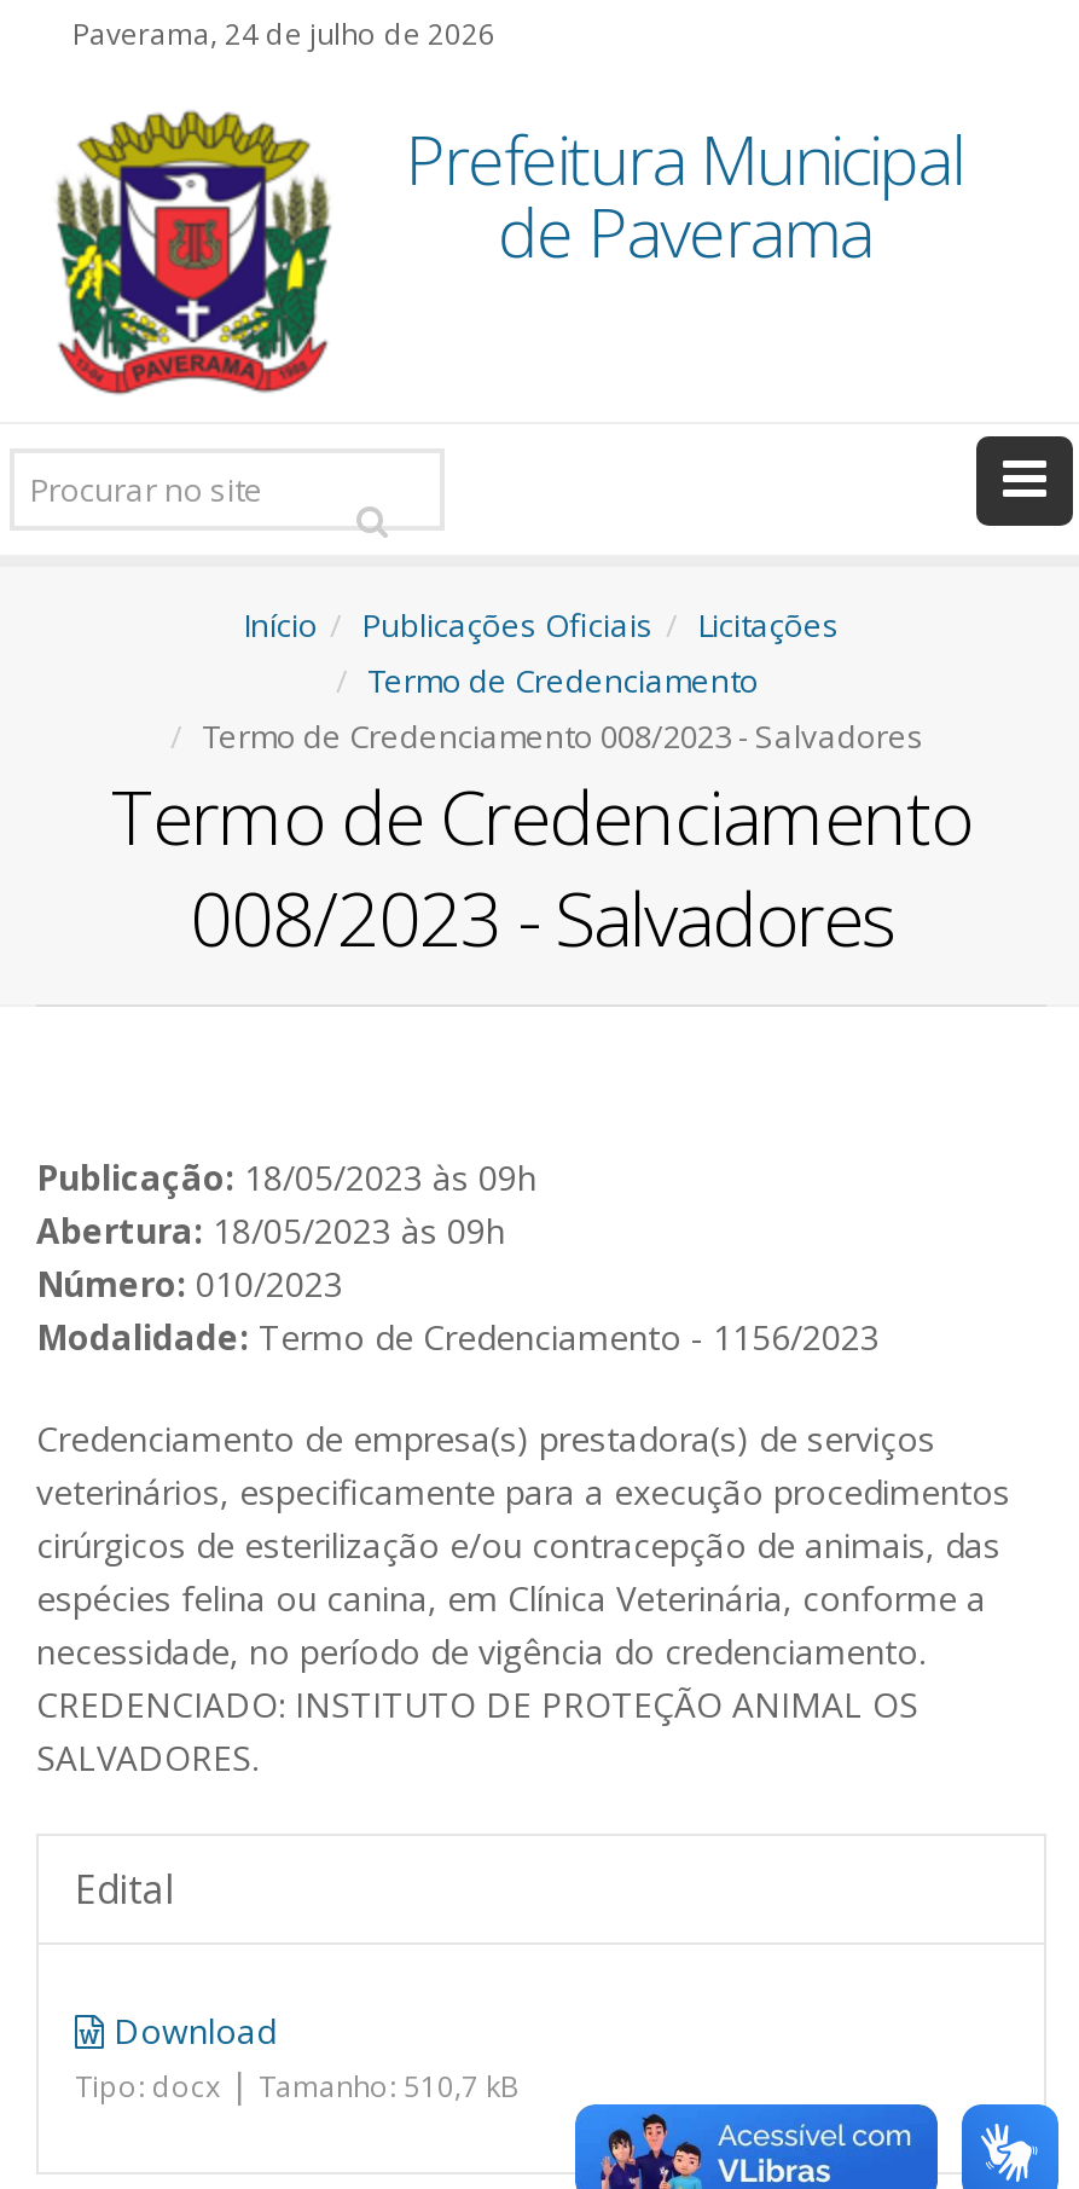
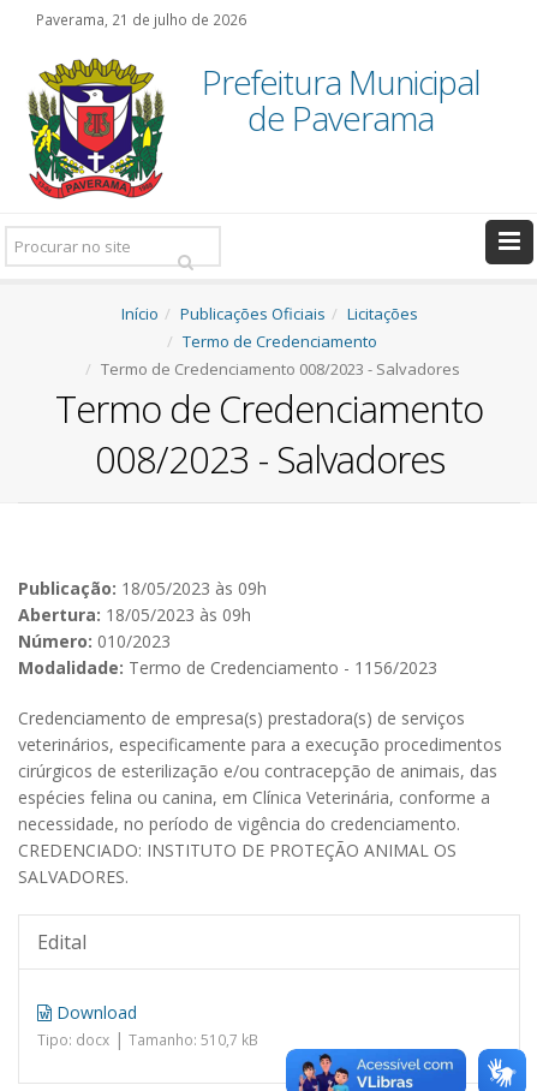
- Paverama, 24 de julho de 2026
+ Paverama, 21 de julho de 2026
